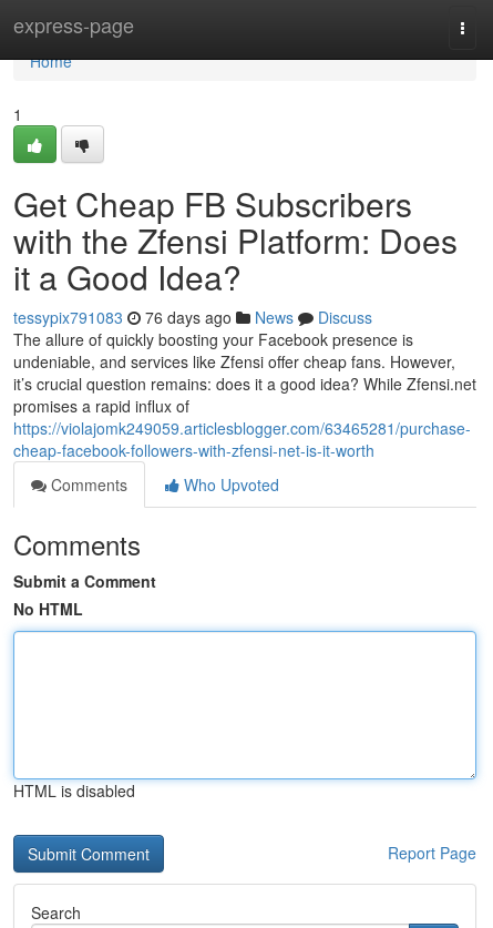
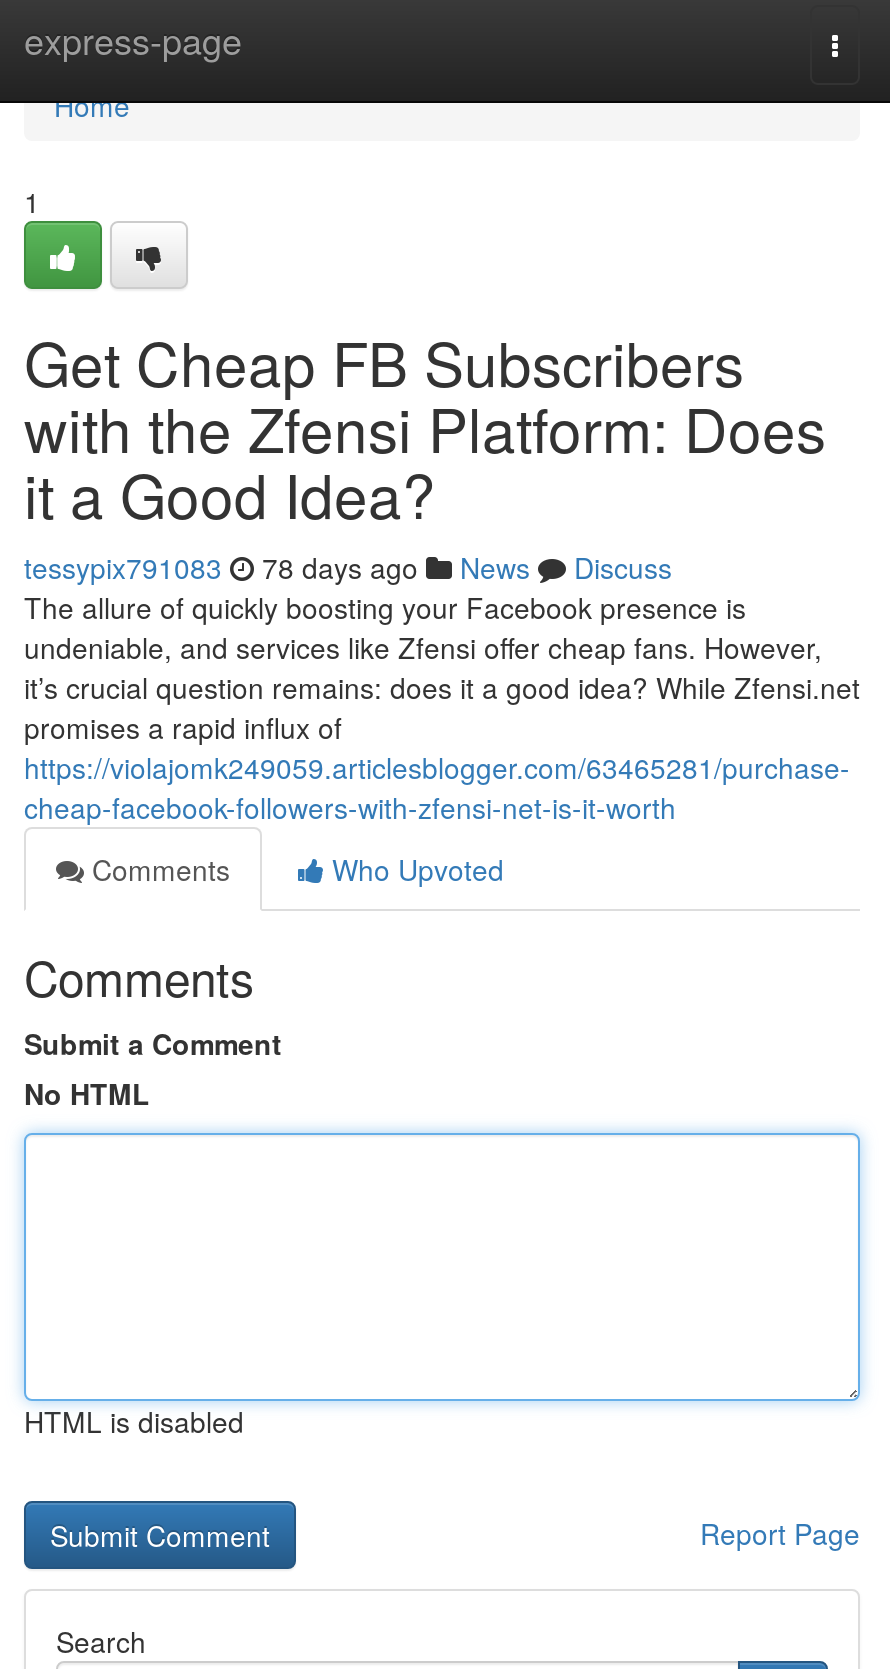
- tessypix791083 76 days ago News Discuss
+ tessypix791083 78 days ago News Discuss
